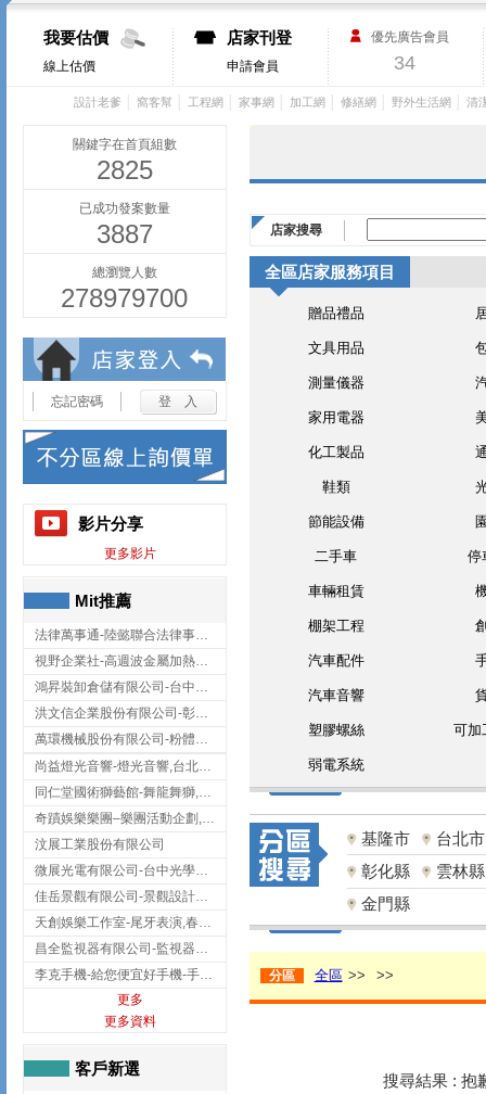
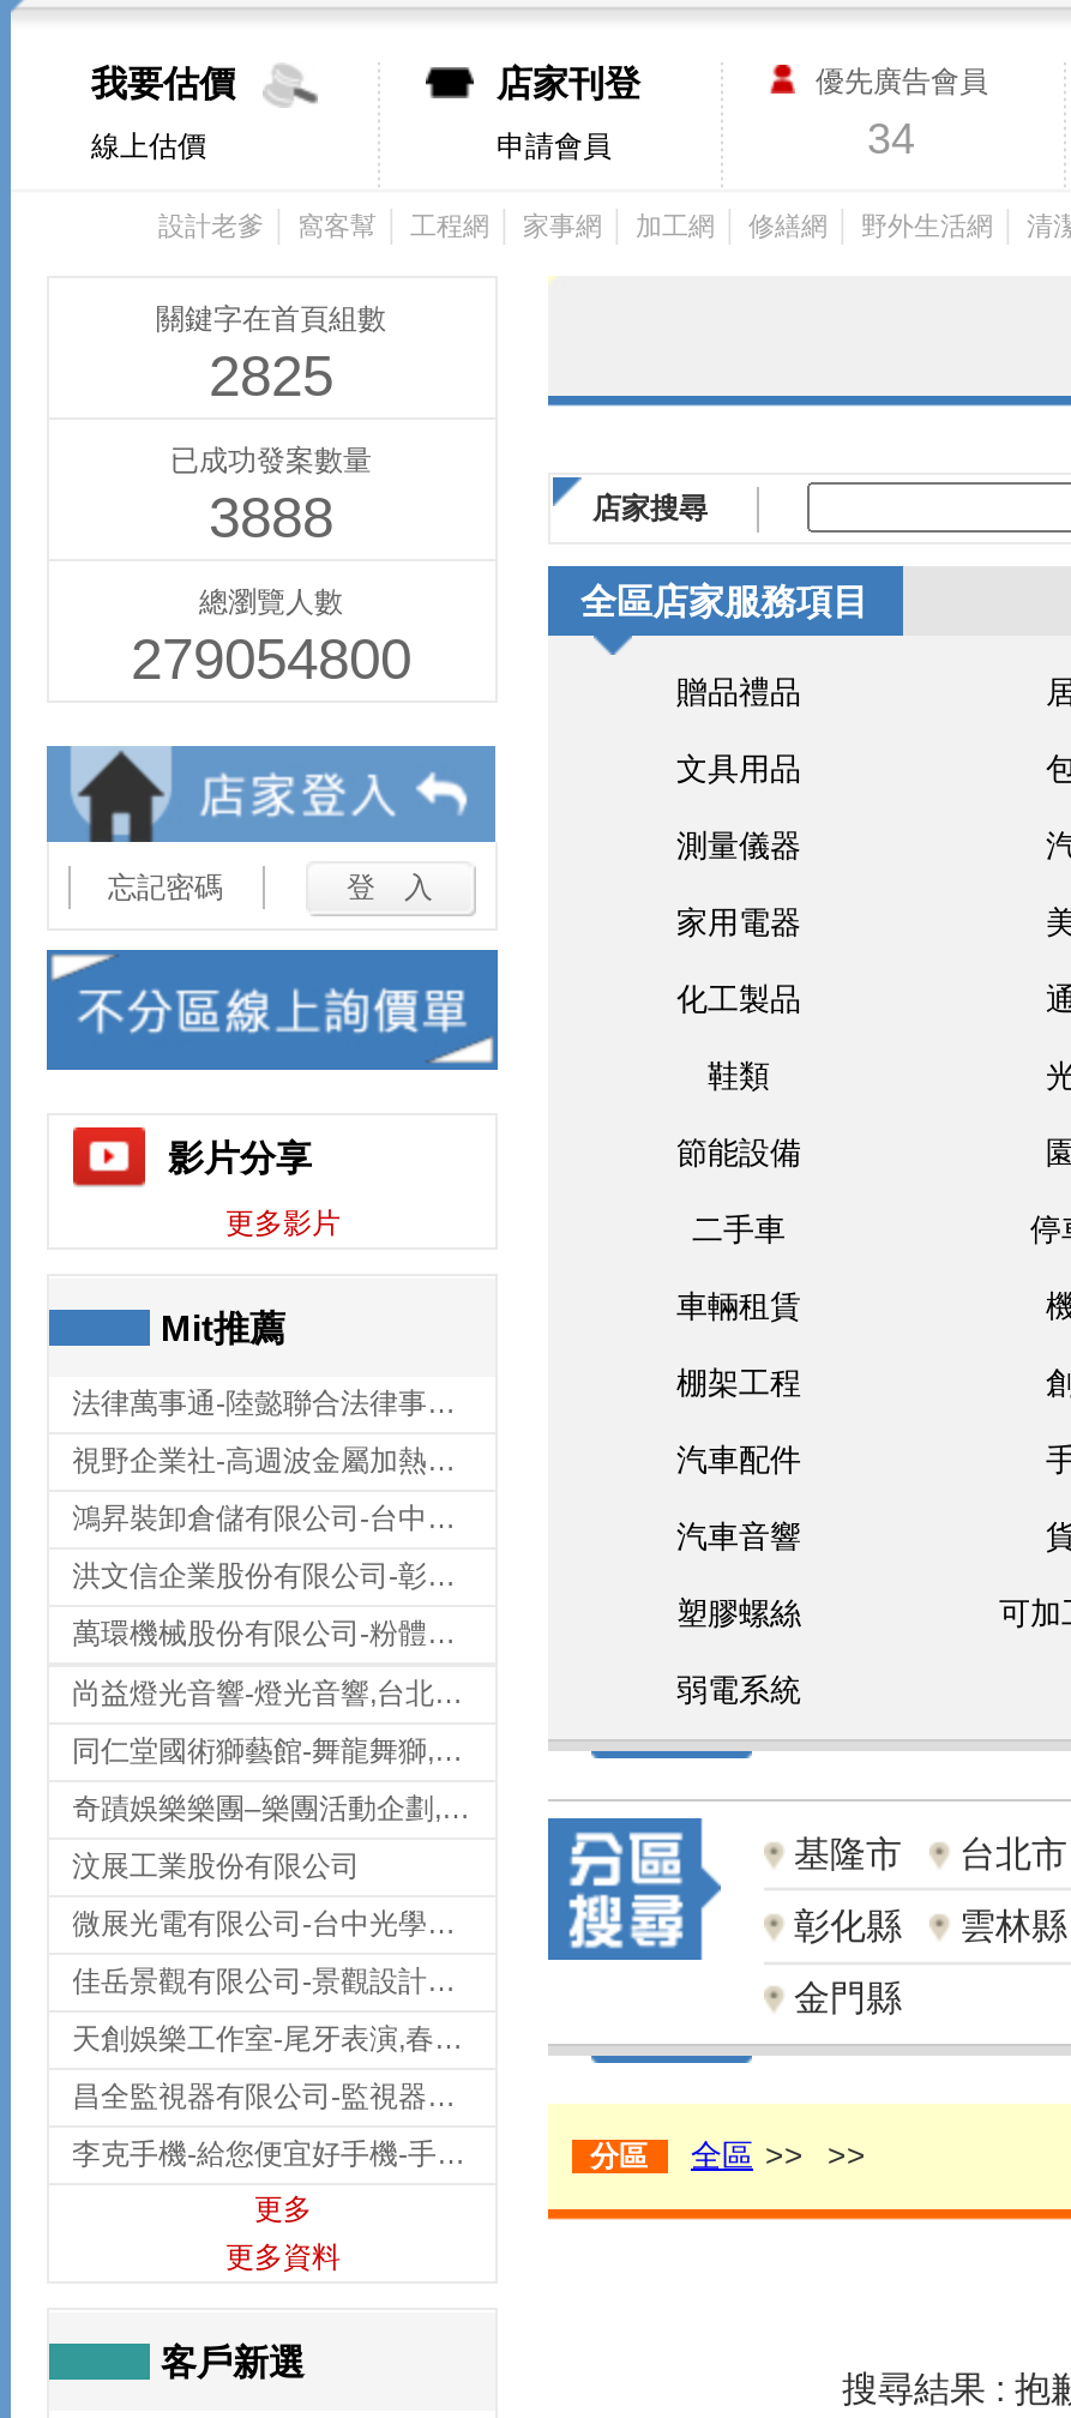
- 3887
+ 3888

- 278979700
+ 279054800
